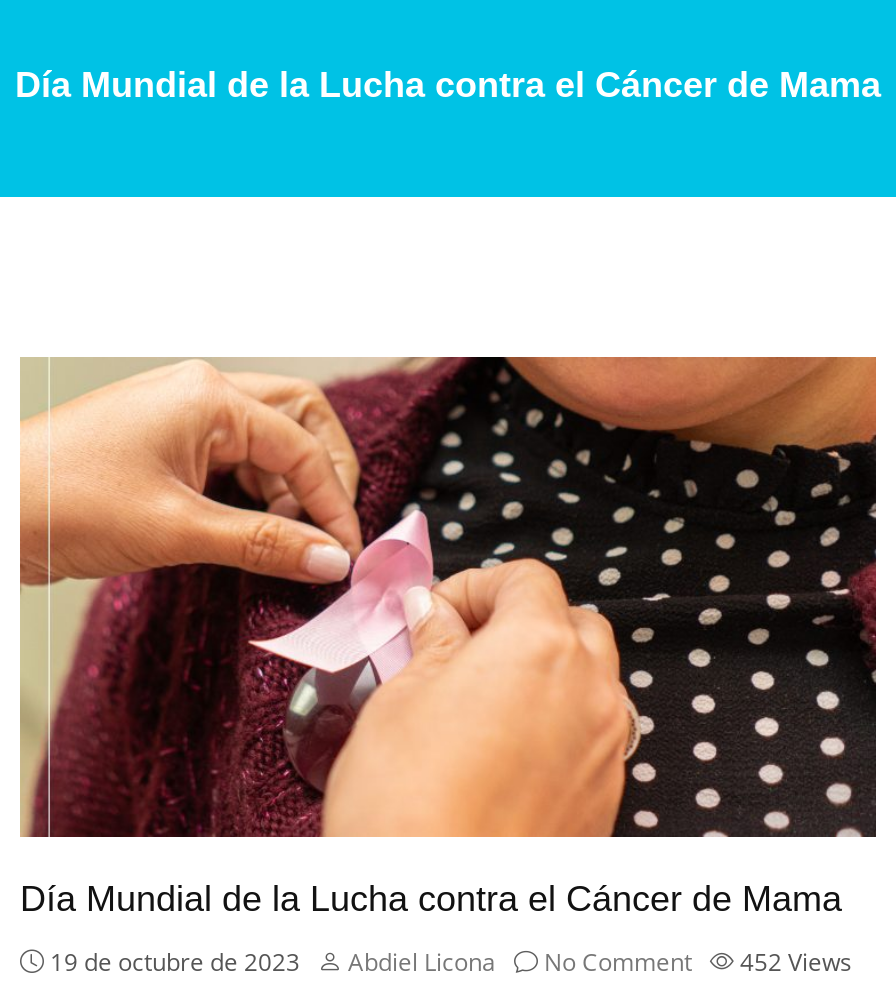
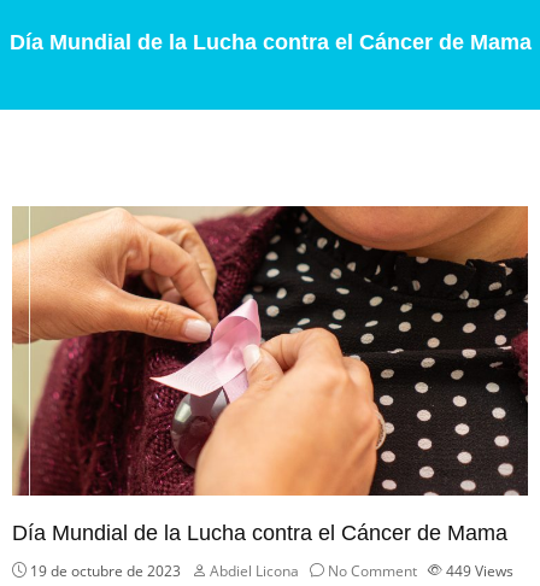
- 19 de octubre de 2023 Abdiel Licona No Comment 452 Views
+ 19 de octubre de 2023 Abdiel Licona No Comment 449 Views
